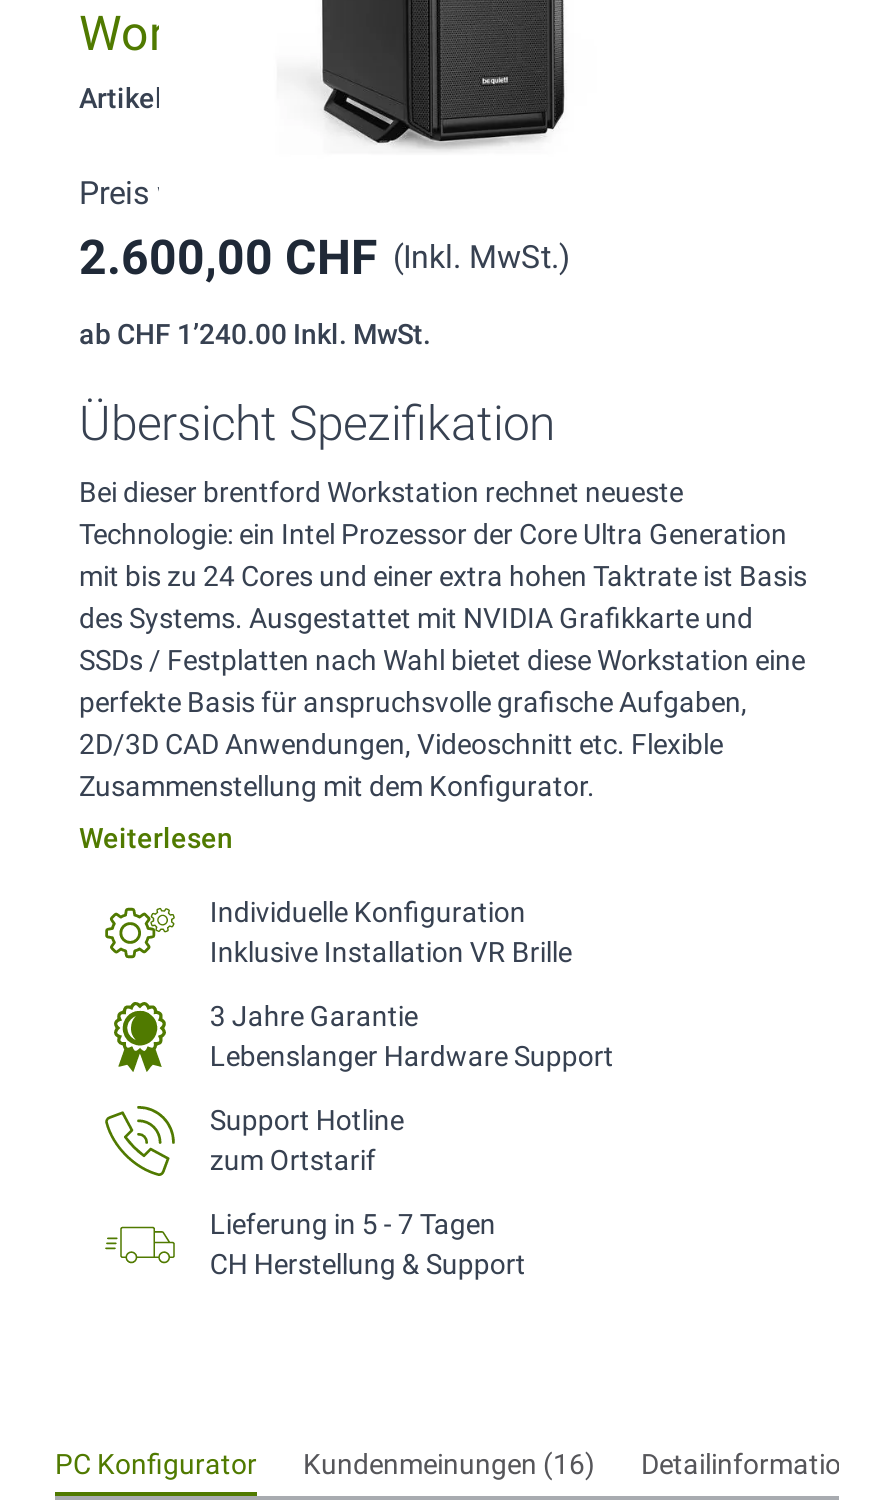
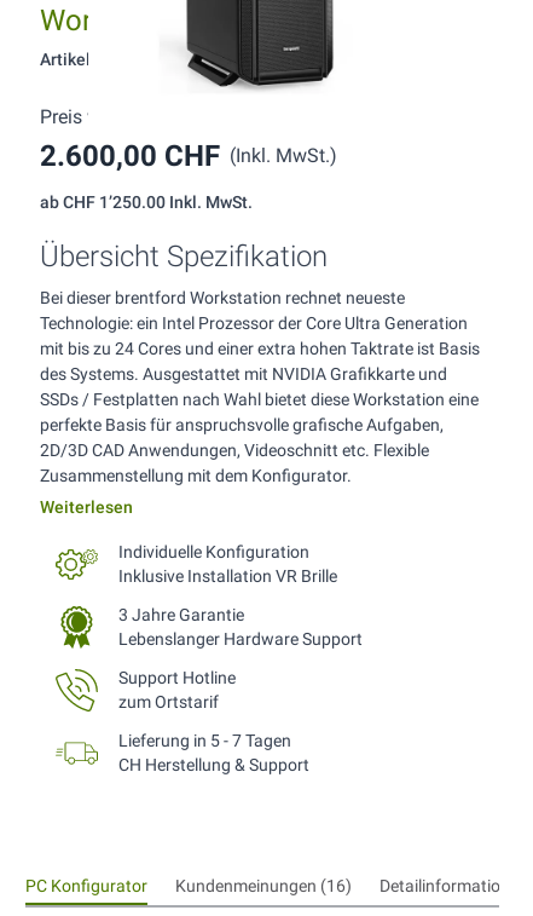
- ab CHF 1’240.00 Inkl. MwSt.
+ ab CHF 1’250.00 Inkl. MwSt.
